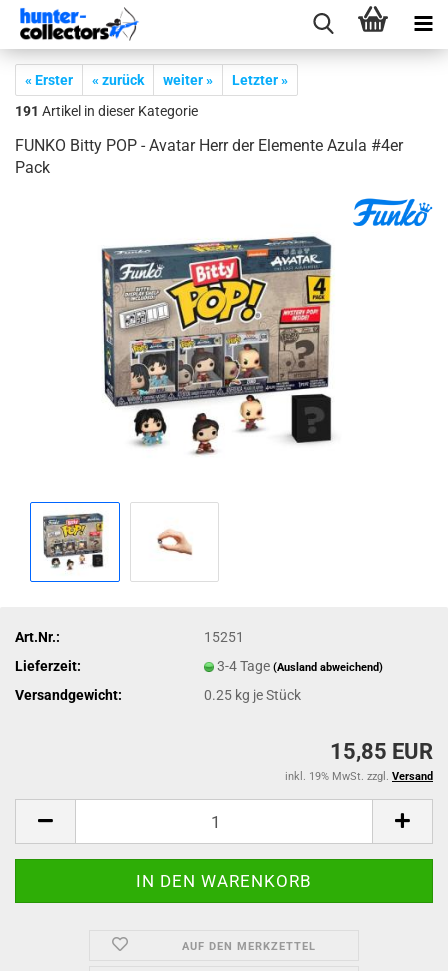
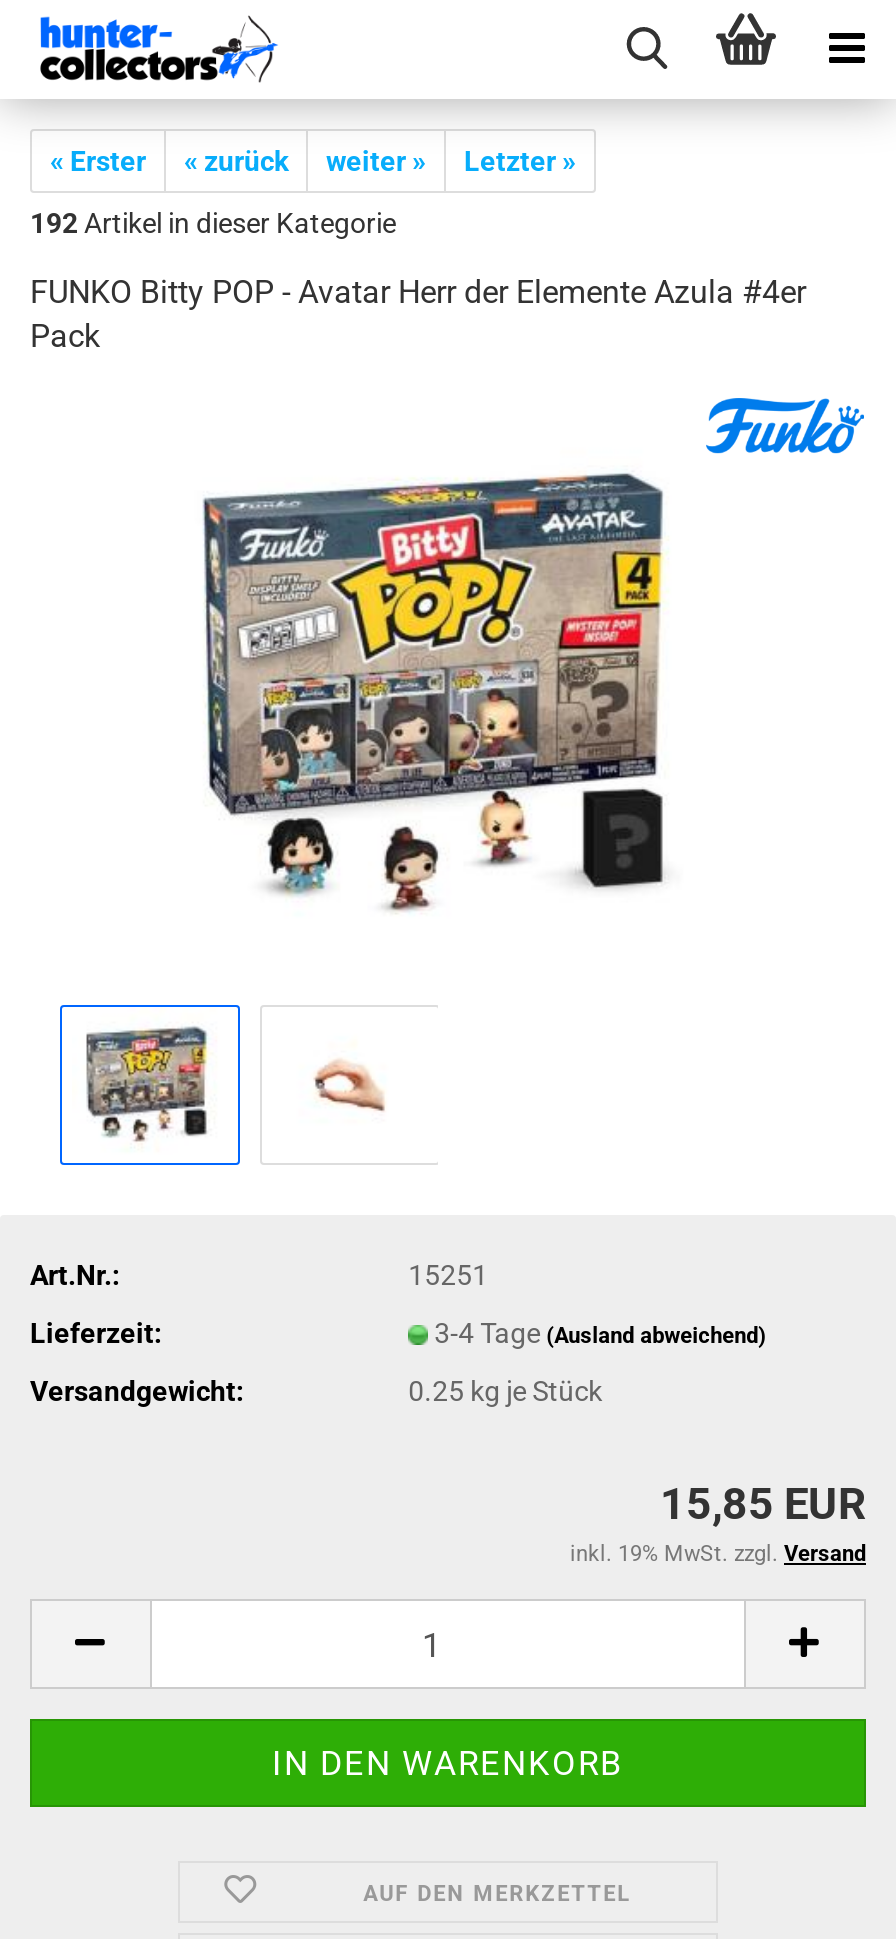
- 191 Artikel in dieser Kategorie
+ 192 Artikel in dieser Kategorie
